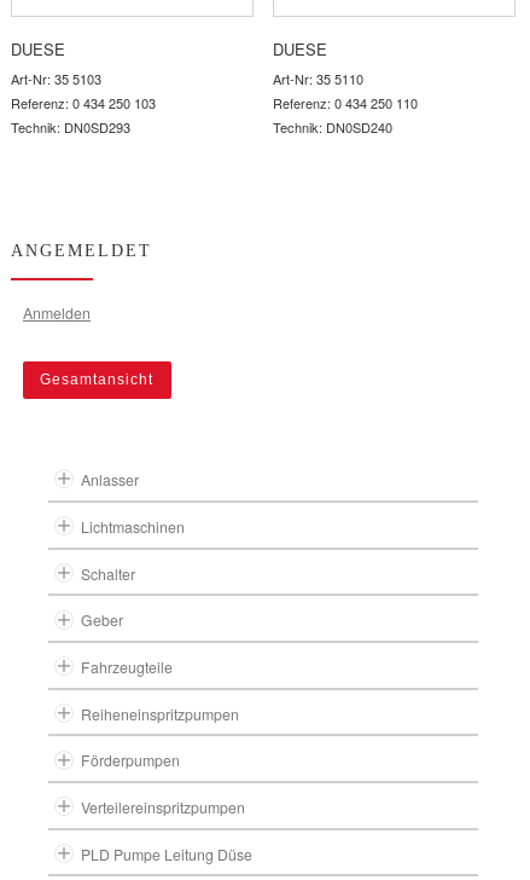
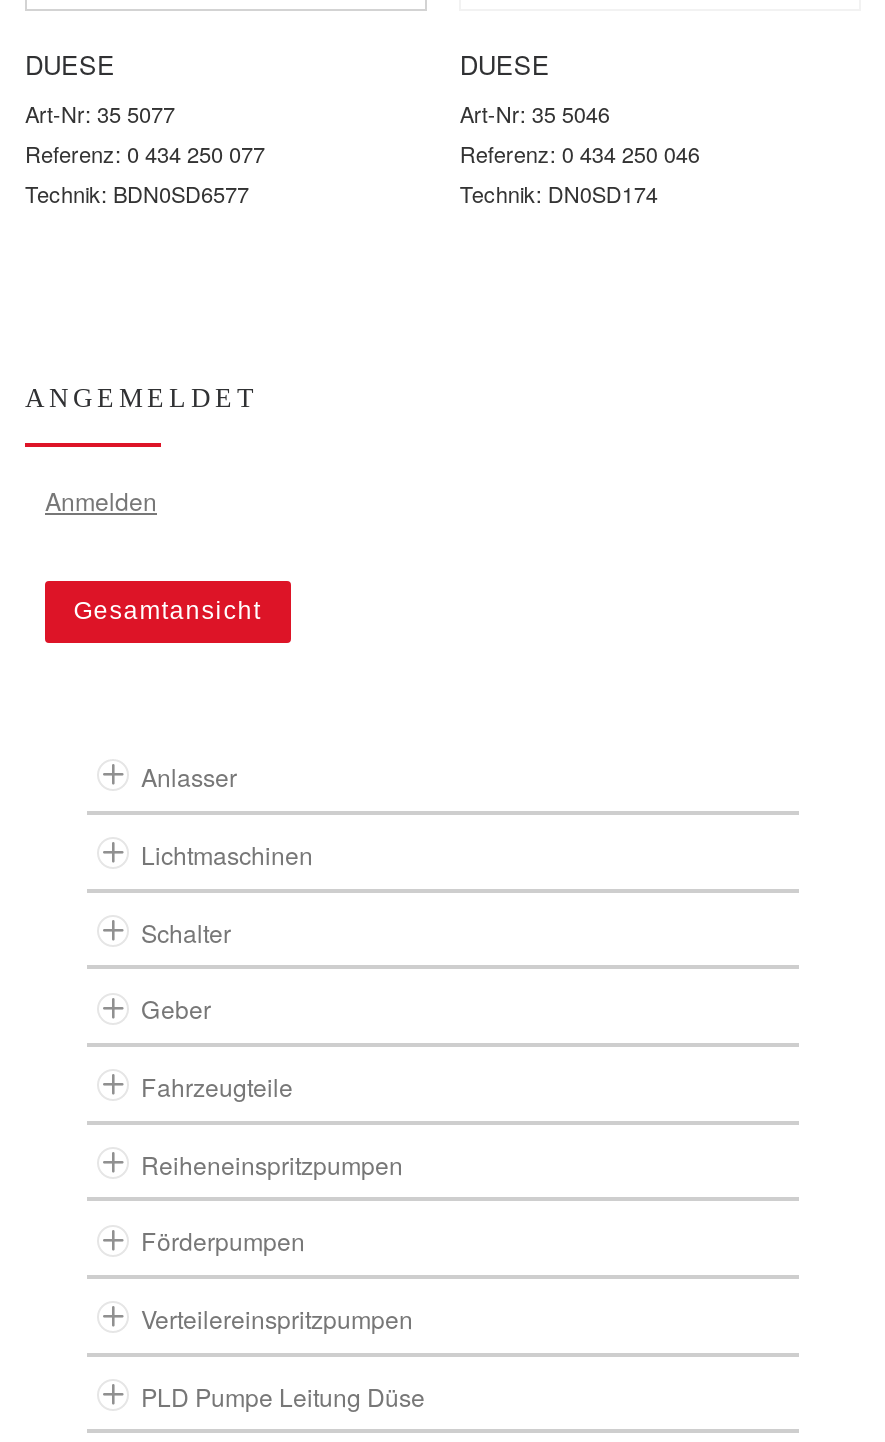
- Art-Nr: 35 5103
+ Art-Nr: 35 5077

- Art-Nr: 35 5110
+ Art-Nr: 35 5046

- Referenz: 0 434 250 103
+ Referenz: 0 434 250 077

- Referenz: 0 434 250 110
+ Referenz: 0 434 250 046

- Technik: DN0SD293
+ Technik: BDN0SD6577

- Technik: DN0SD240
+ Technik: DN0SD174
